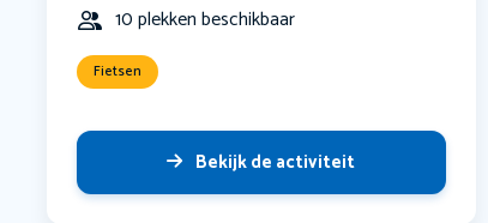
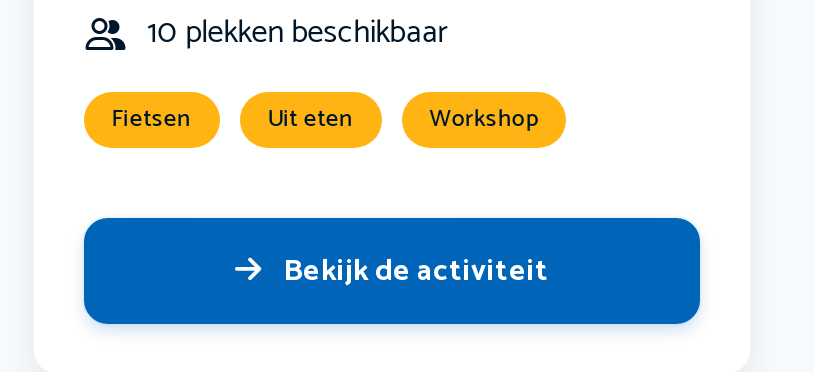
+ Uit eten
+ Workshop
